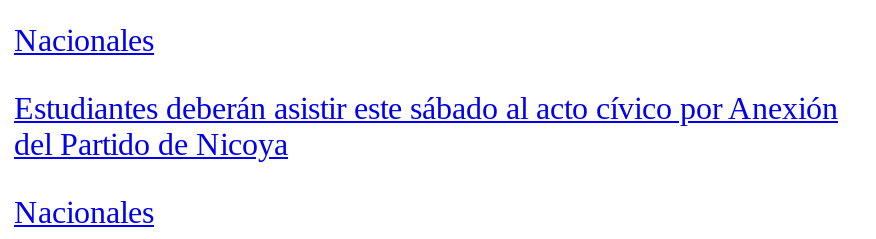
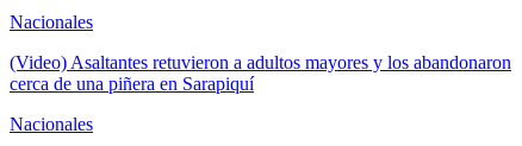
- Estudiantes deberán asistir este sábado al acto cívico por Anexión
- del Partido de Nicoya
+ (Video) Asaltantes retuvieron a adultos mayores y los abandonaron
+ cerca de una piñera en Sarapiquí
